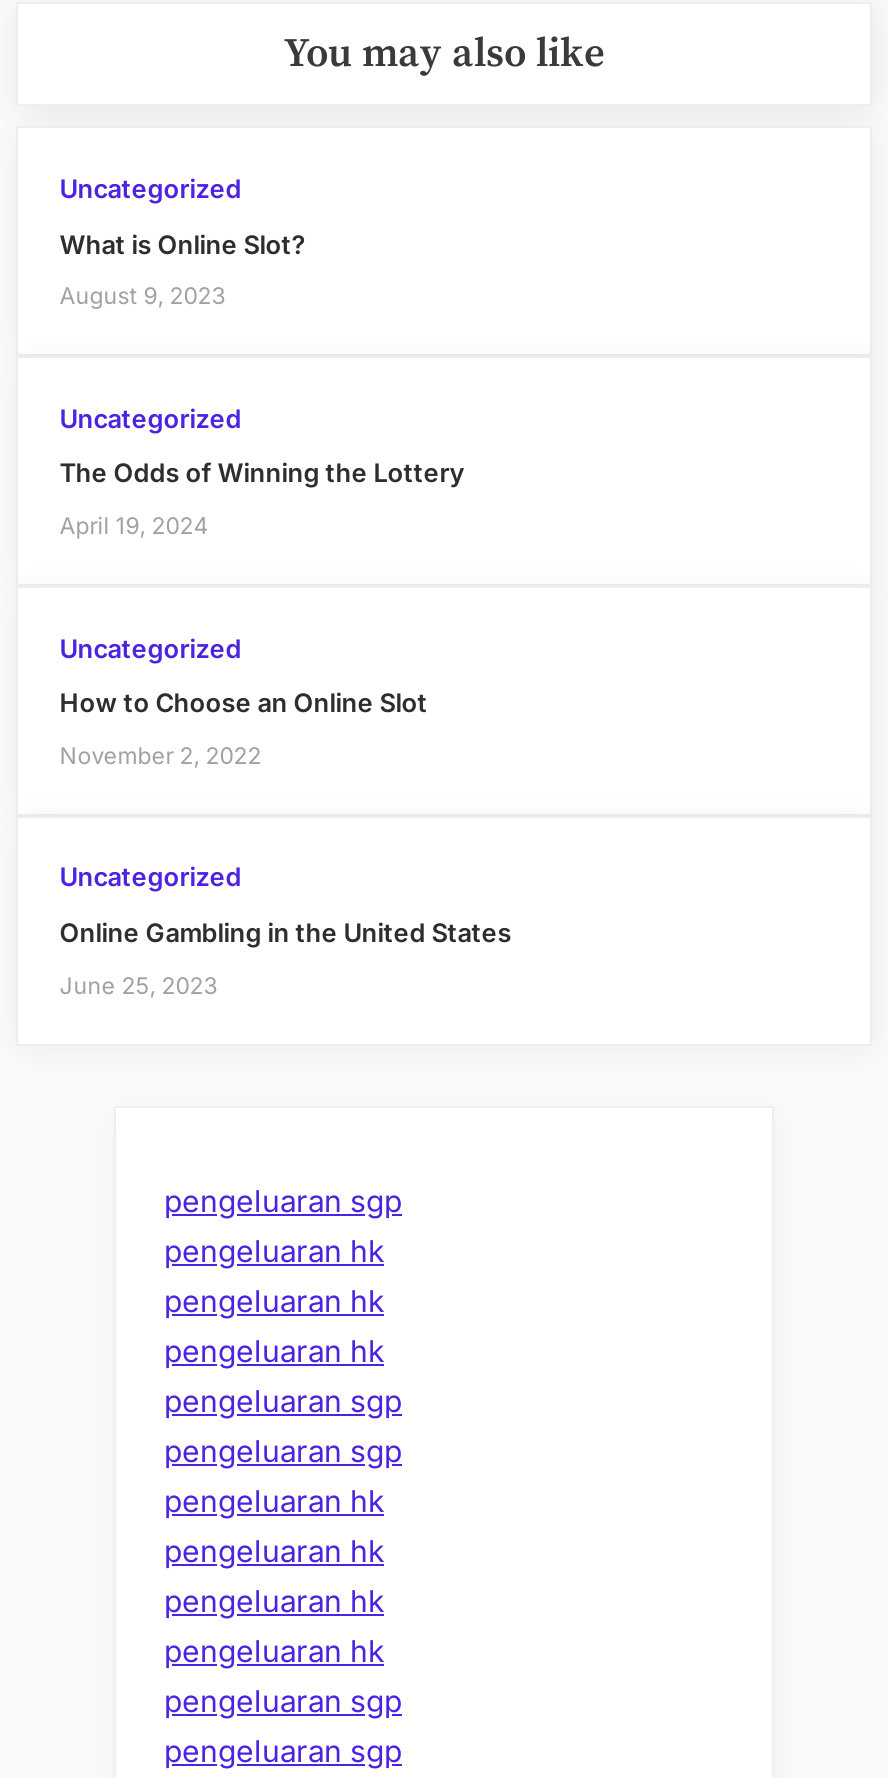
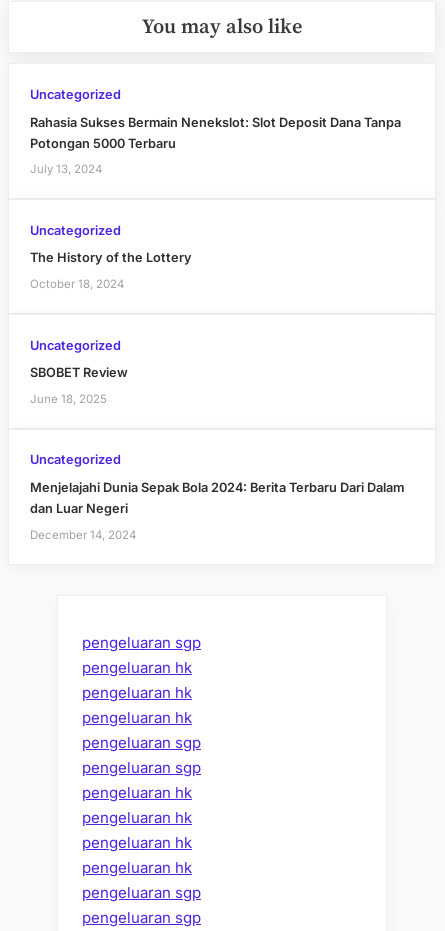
- What is Online Slot?
+ Rahasia Sukses Bermain Nenekslot: Slot Deposit Dana Tanpa
+ Potongan 5000 Terbaru

- August 9, 2023
+ July 13, 2024

- The Odds of Winning the Lottery
+ The History of the Lottery

- April 19, 2024
+ October 18, 2024

- How to Choose an Online Slot
+ SBOBET Review

- November 2, 2022
+ June 18, 2025

- Online Gambling in the United States
+ Menjelajahi Dunia Sepak Bola 2024: Berita Terbaru Dari Dalam
+ dan Luar Negeri

- June 25, 2023
+ December 14, 2024
